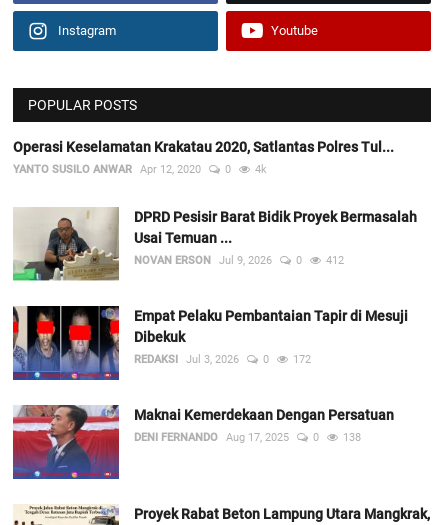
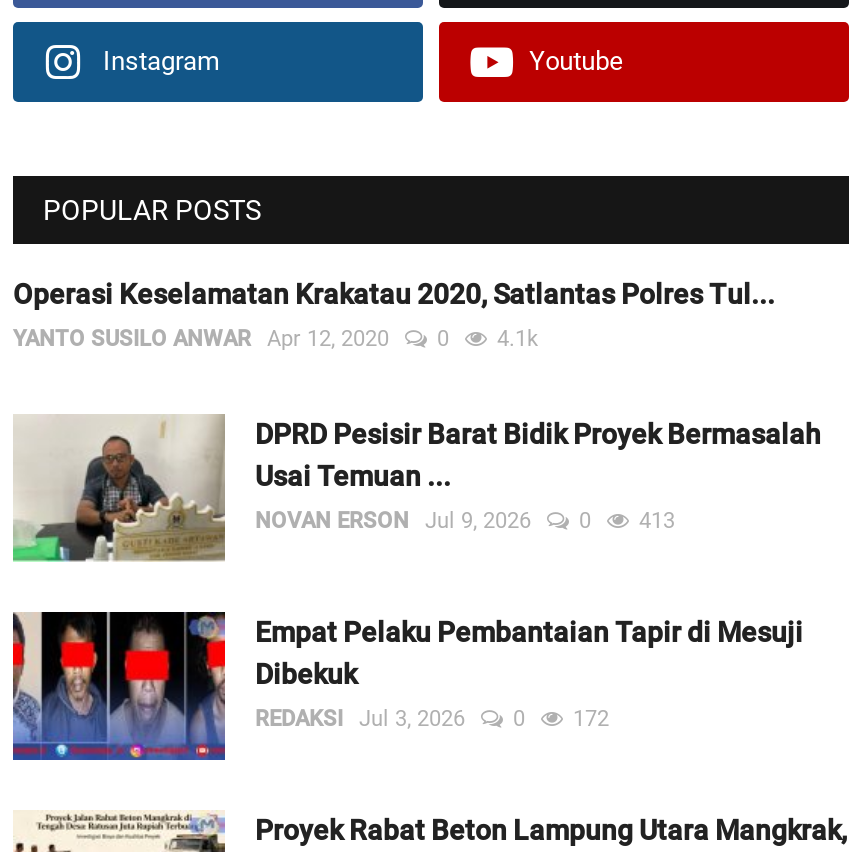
- YANTO SUSILO ANWAR Apr 12, 2020 0 4k
+ YANTO SUSILO ANWAR Apr 12, 2020 0 4.1k

- NOVAN ERSON Jul 9, 2026 0 412
+ NOVAN ERSON Jul 9, 2026 0 413

- [image]
- Maknai Kemerdekaan Dengan Persatuan
- DENI FERNANDO
- Aug 17, 2025
- 0
- 138
